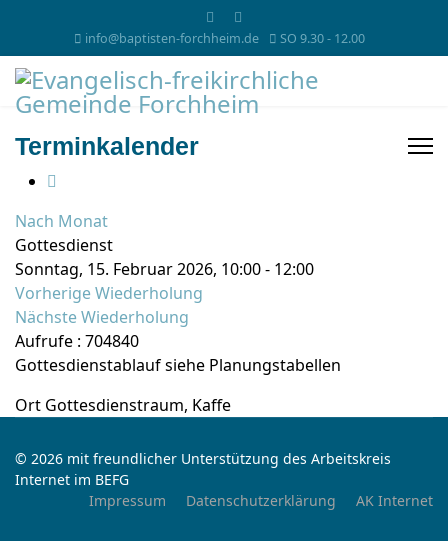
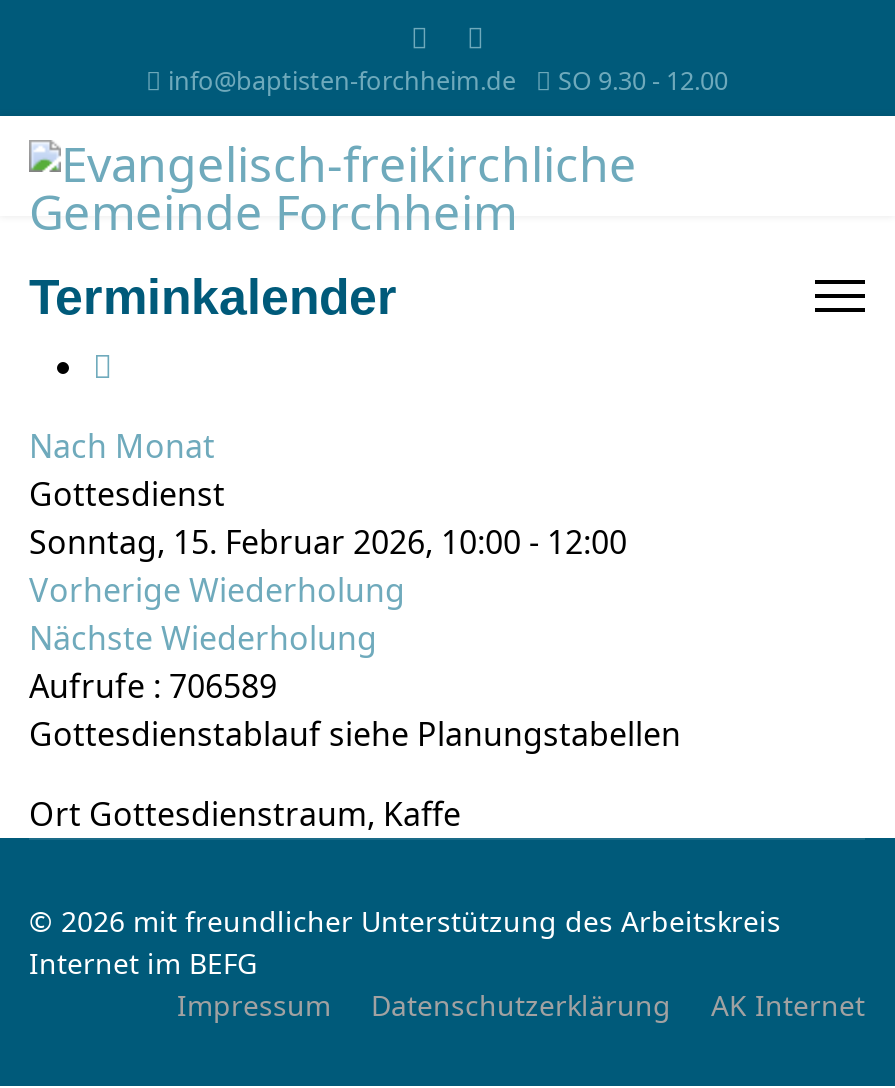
- Aufrufe: 704840
+ Aufrufe: 706589
